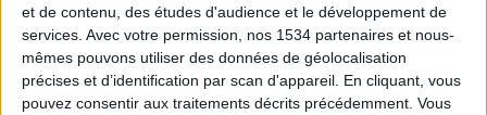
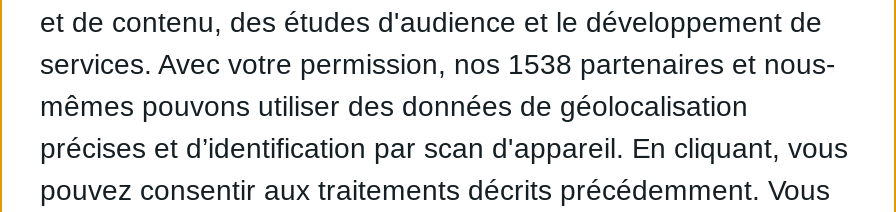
- services. Avec votre permission, nos 1534 partenaires et nous-
+ services. Avec votre permission, nos 1538 partenaires et nous-
